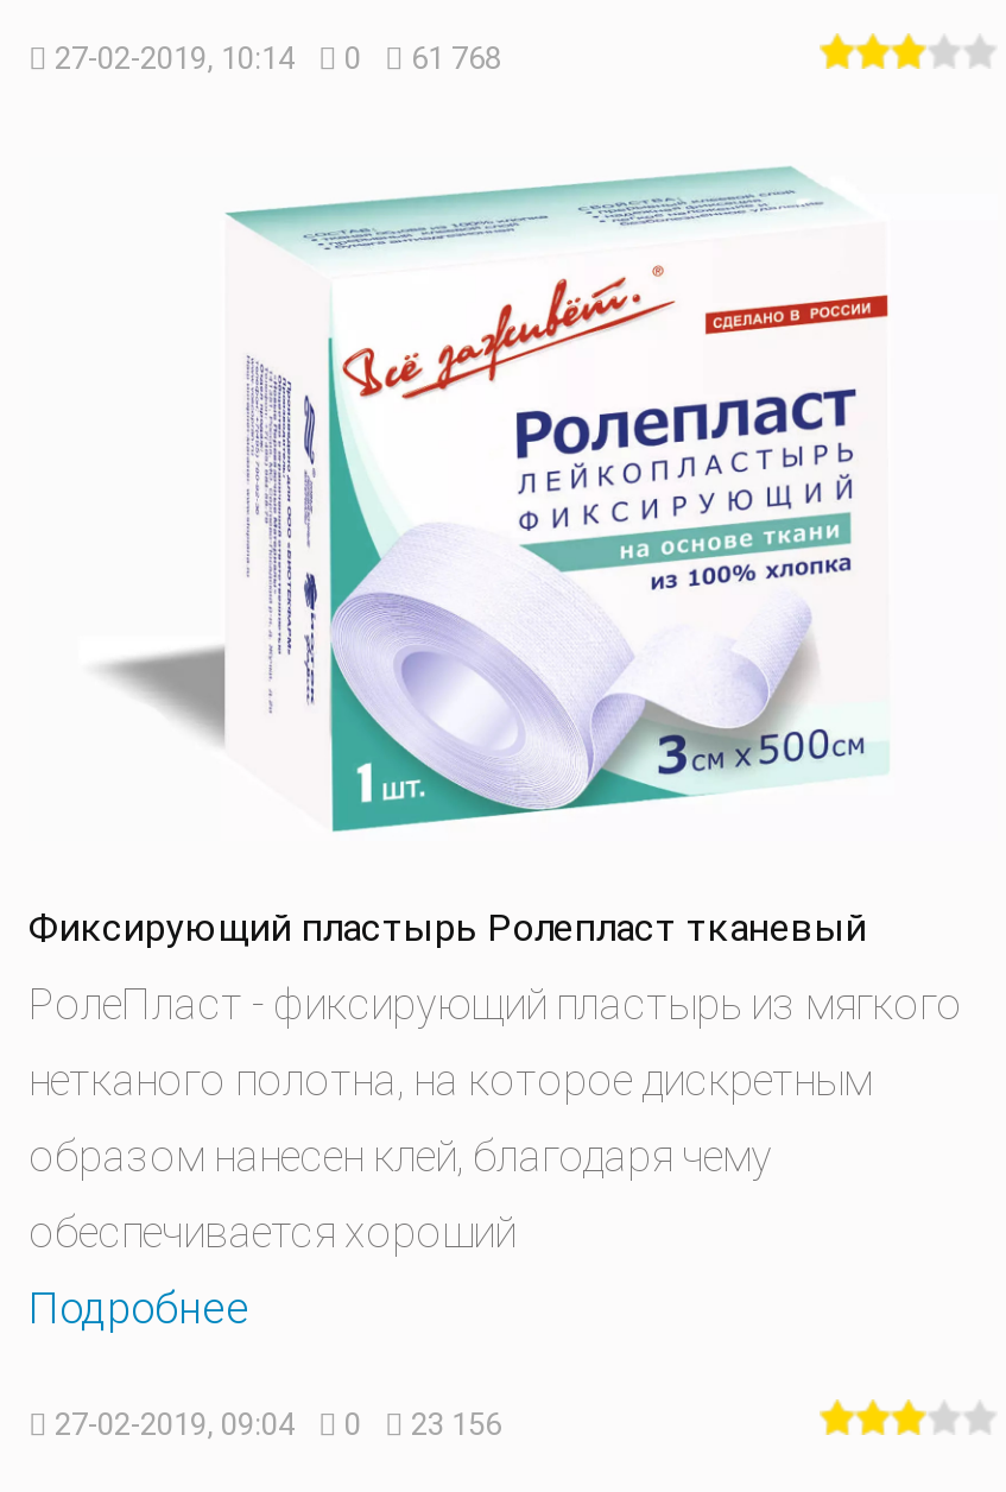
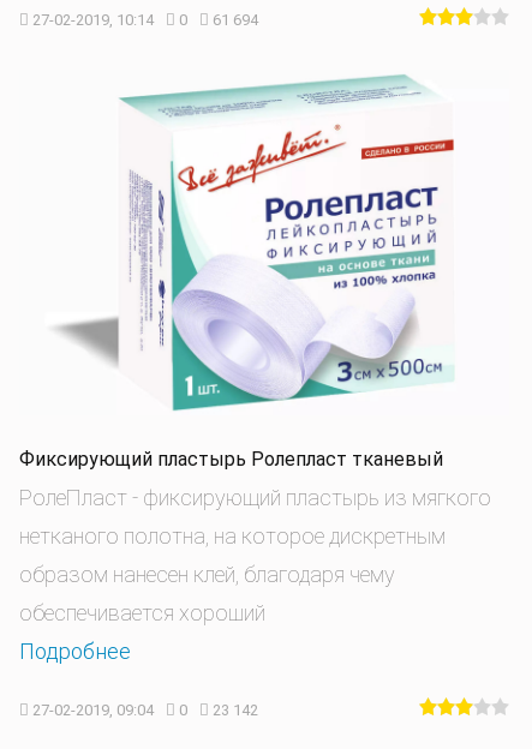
- 27-02-2019, 10:14 0 61 768
+ 27-02-2019, 10:14 0 61 694

- 27-02-2019, 09:04 0 23 156
+ 27-02-2019, 09:04 0 23 142
